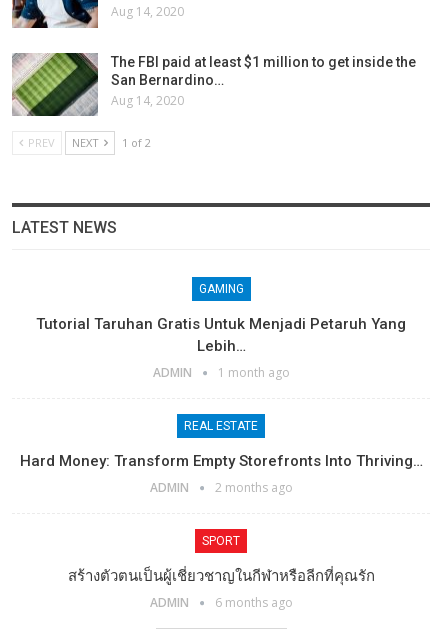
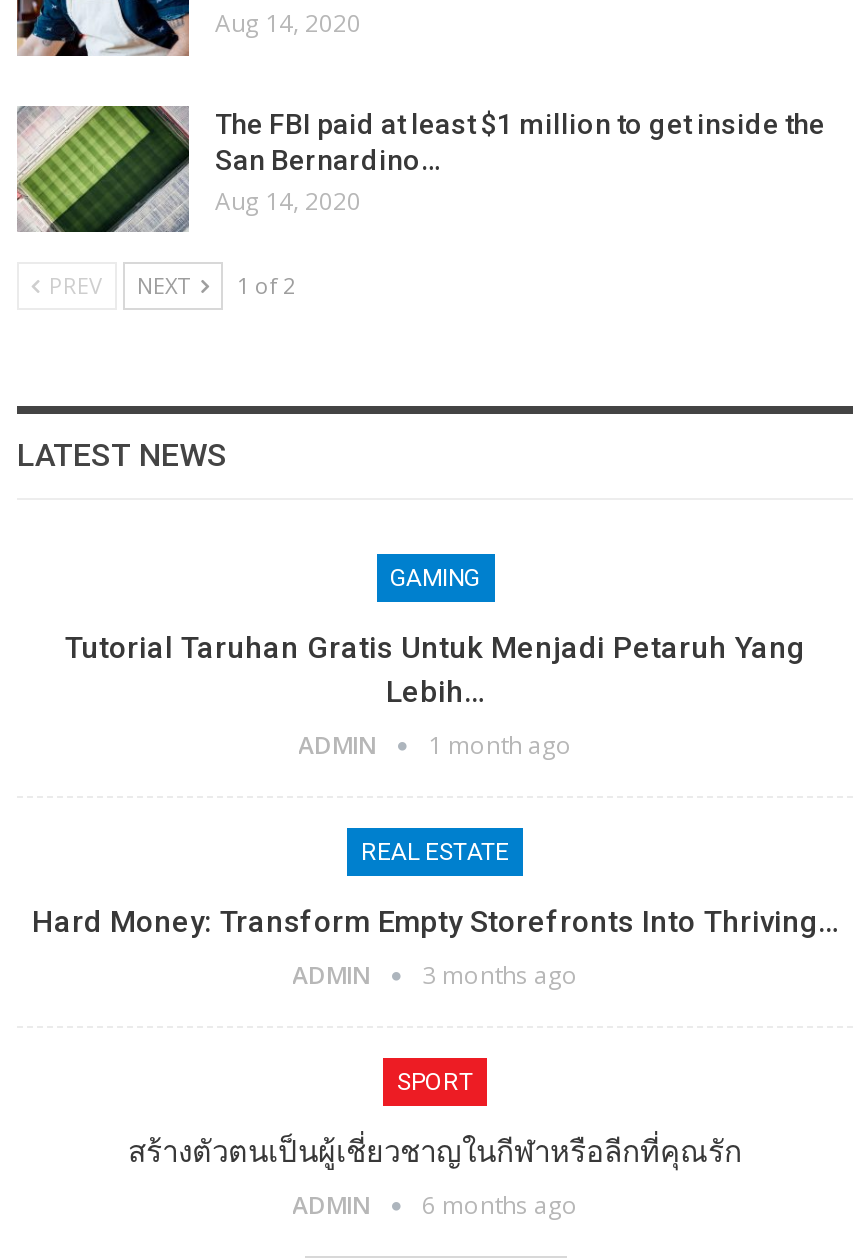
- ADMIN 2 months ago
+ ADMIN 3 months ago
